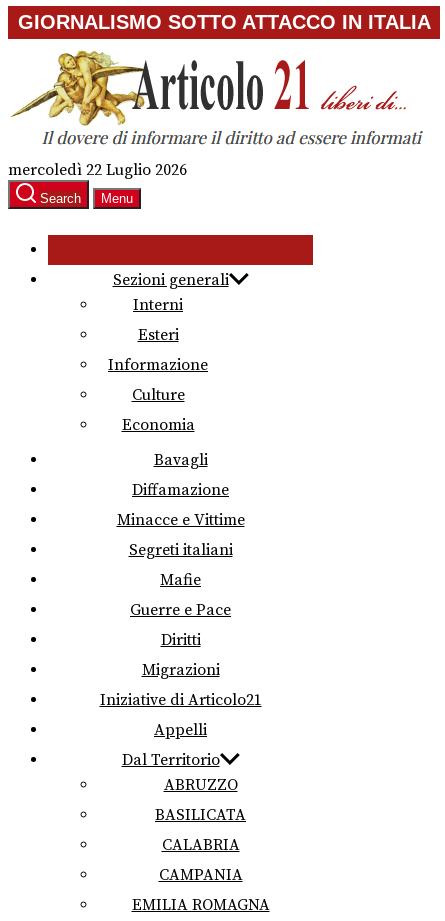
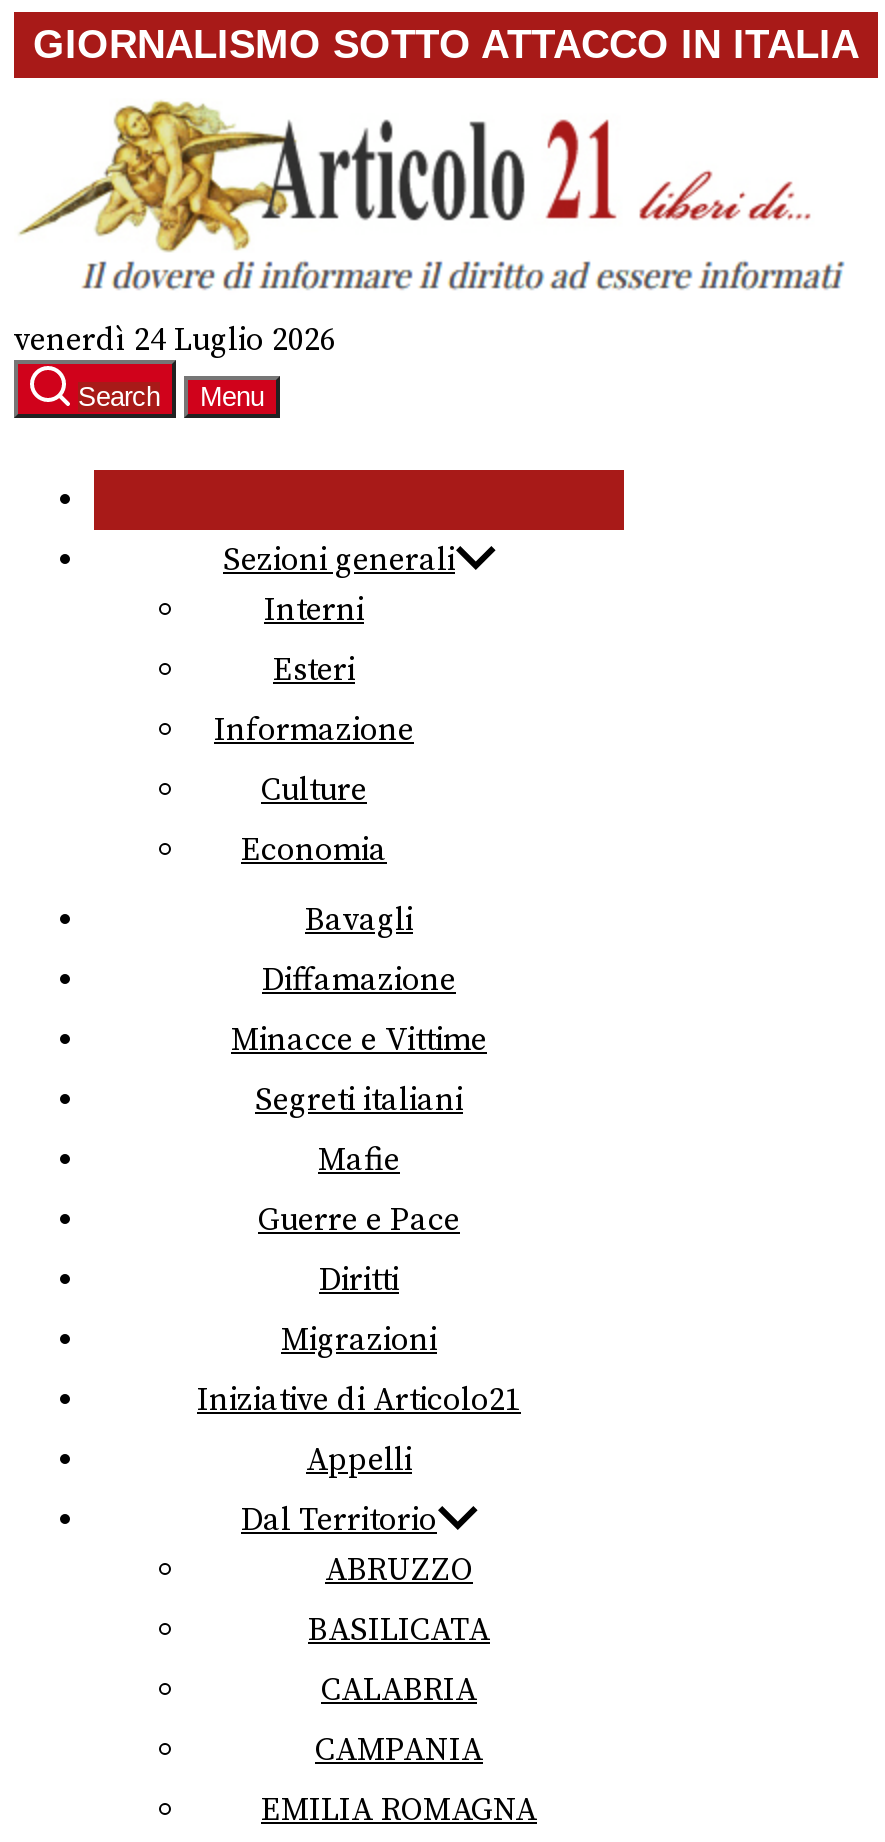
- mercoledì 22 Luglio 2026
+ venerdì 24 Luglio 2026
